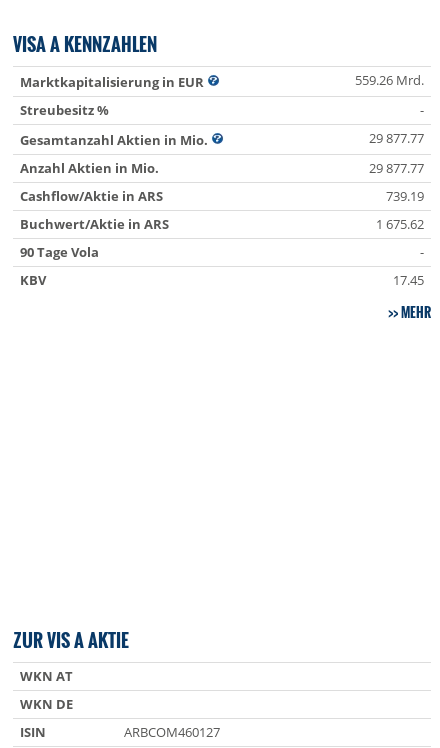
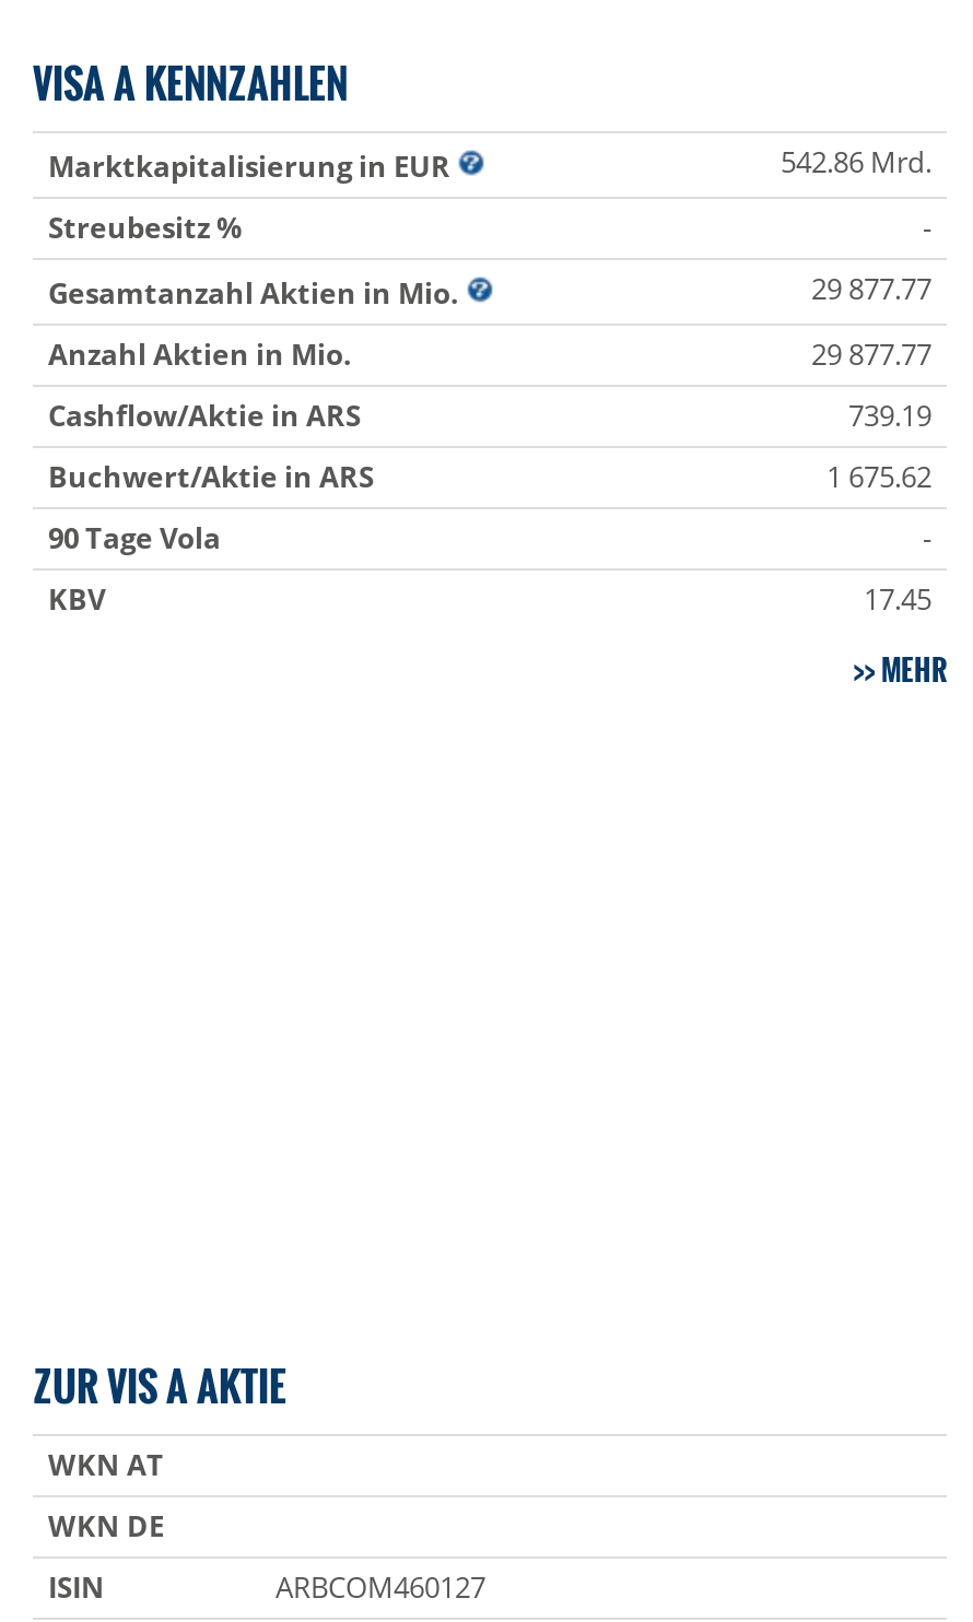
- 559.26 Mrd.
+ 542.86 Mrd.
